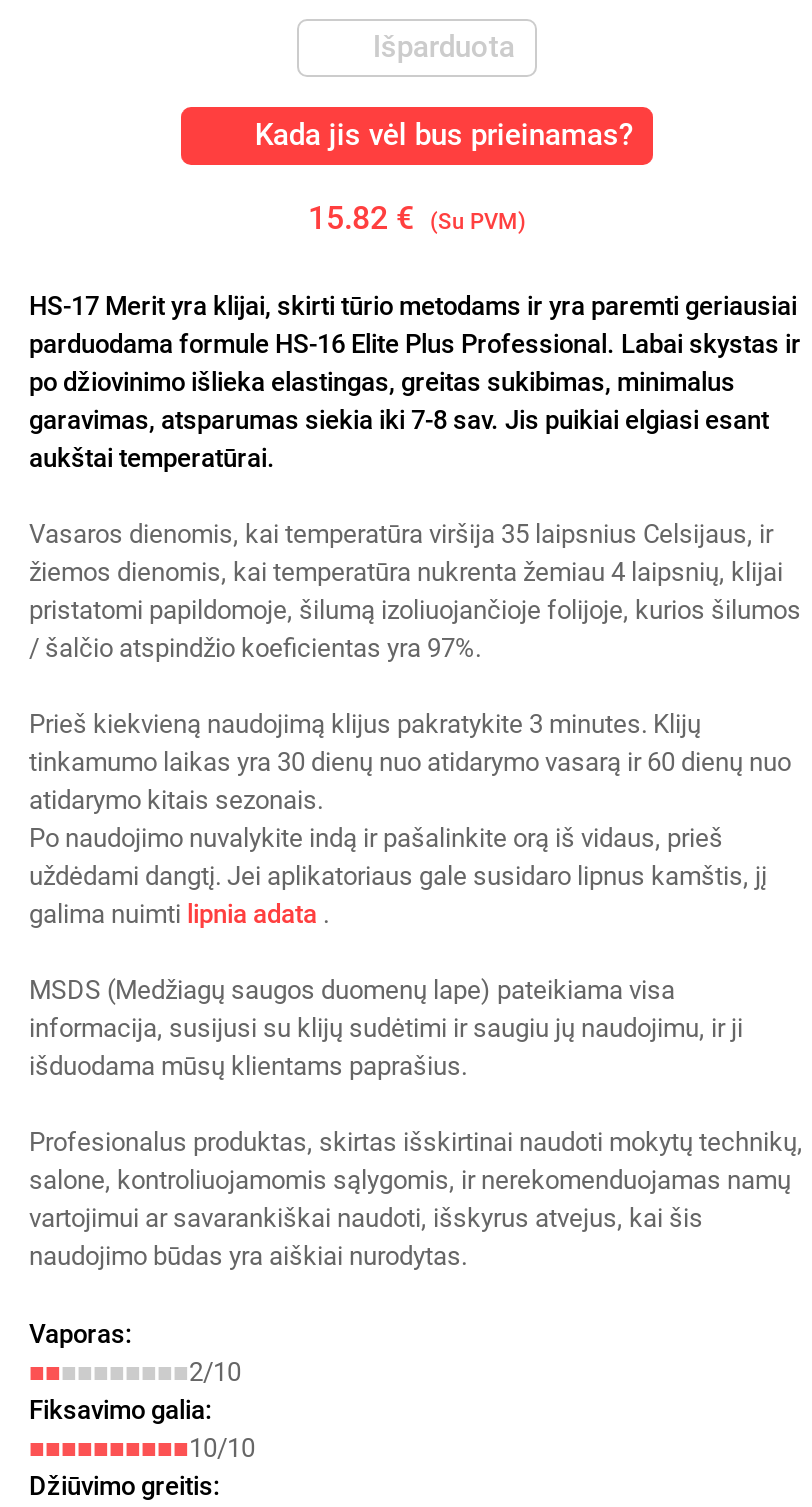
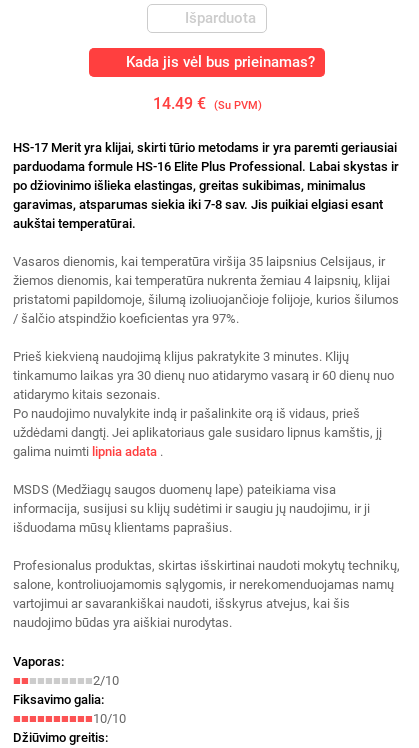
- 15.82 €(Su PVM)
+ 14.49 €(Su PVM)
